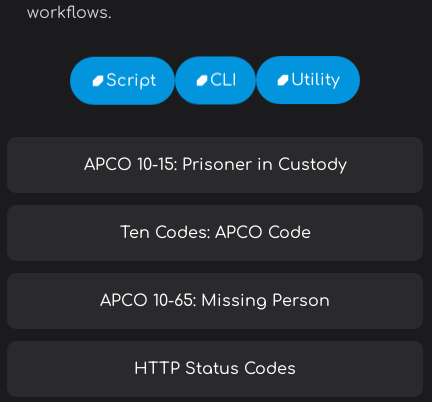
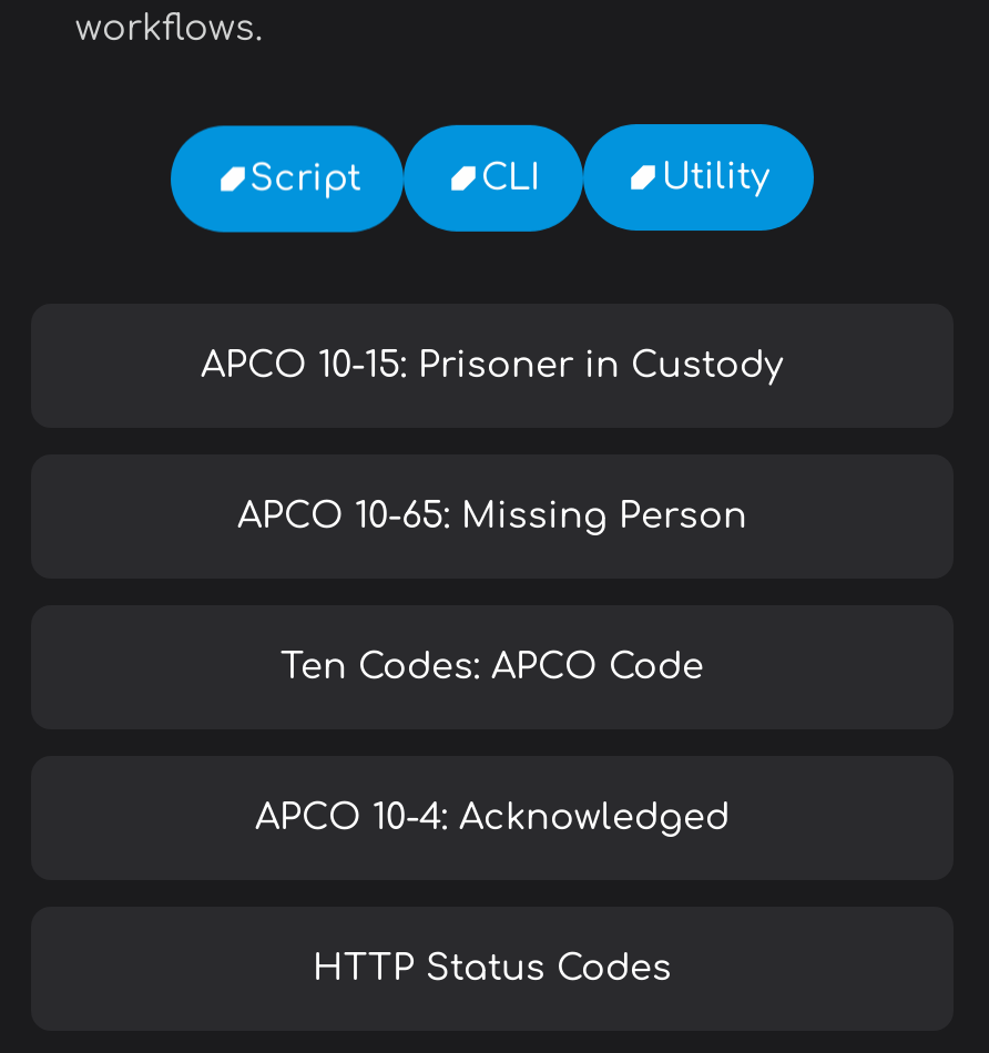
+ APCO 10-4: Acknowledged

moved up: APCO 10-65: Missing Person
